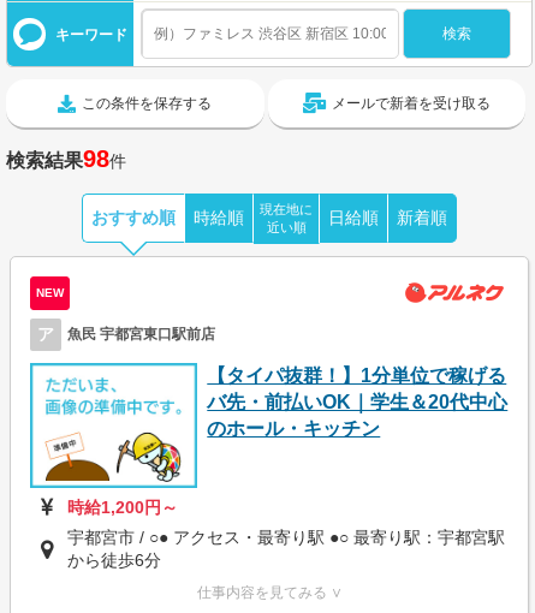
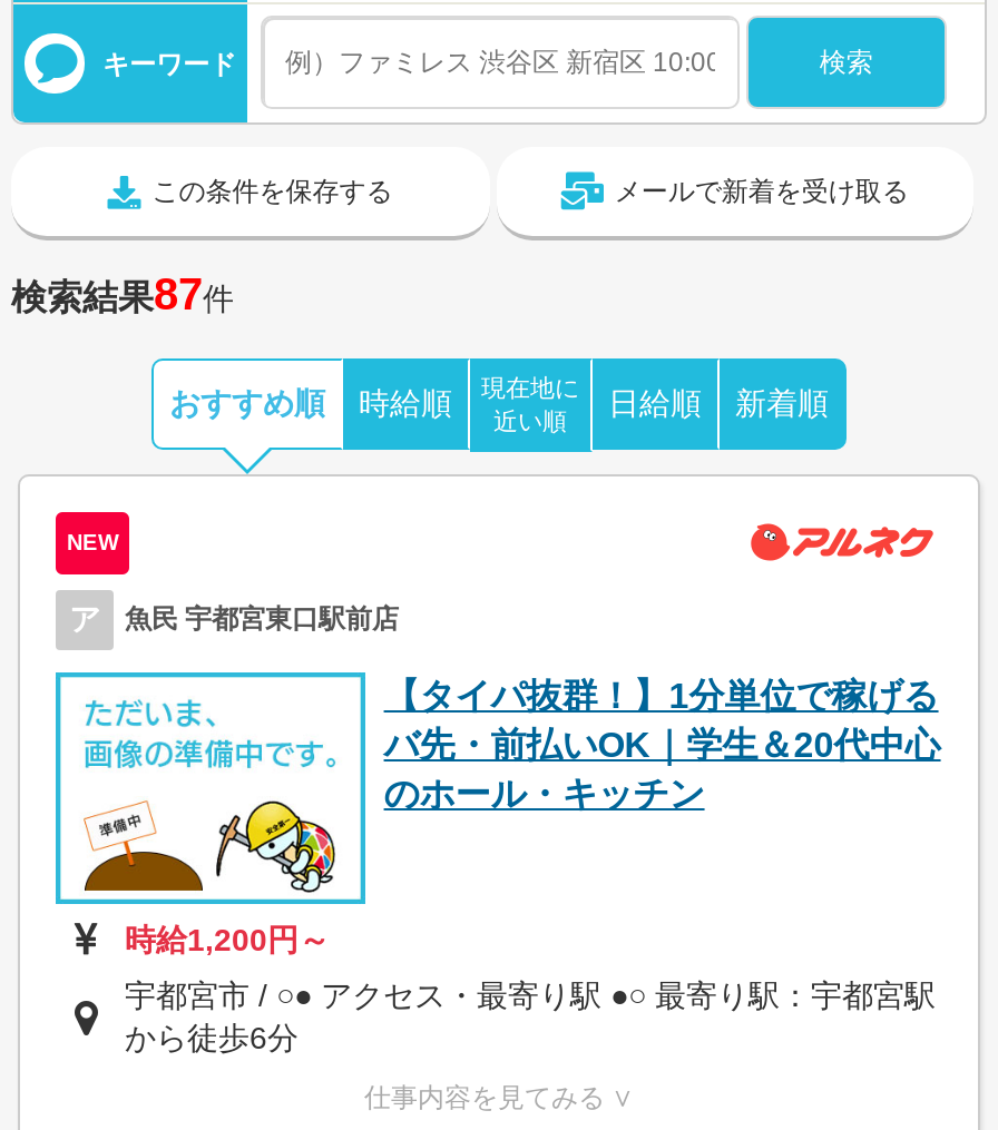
- 検索結果98件
+ 検索結果87件
